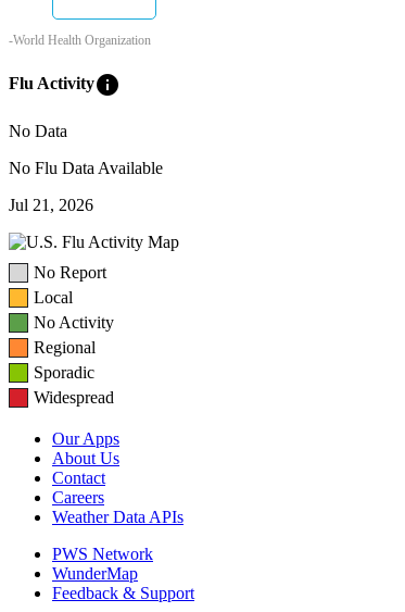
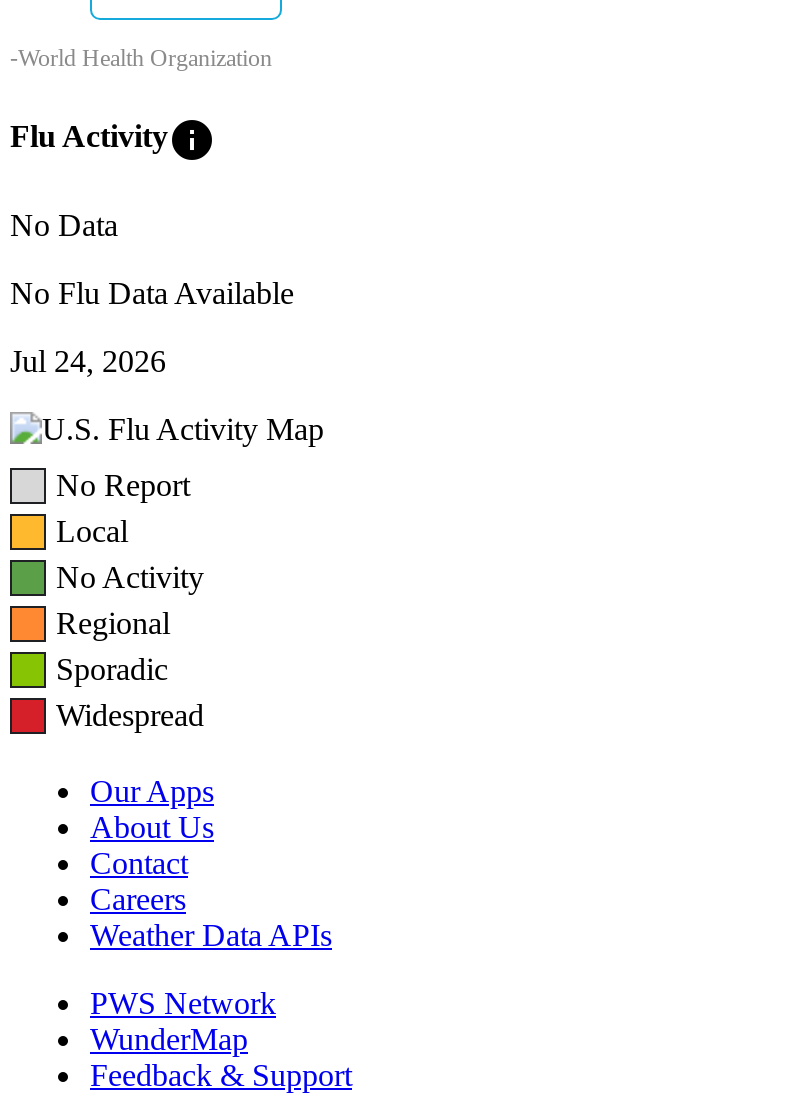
- Jul 21, 2026
+ Jul 24, 2026
